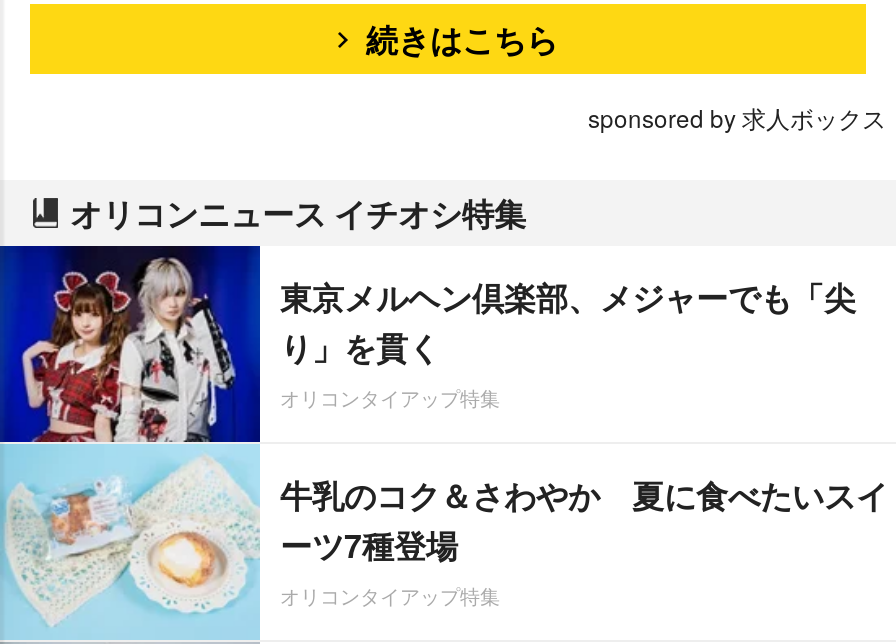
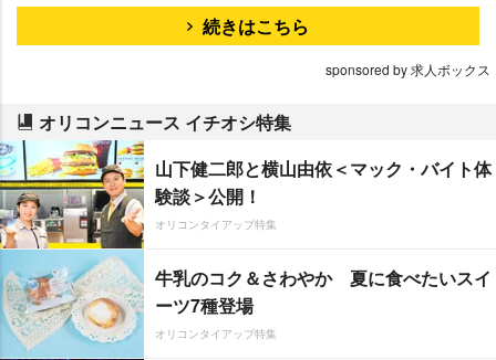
- [image]
- 東京メルヘン倶楽部、メジャーでも「尖
- り」を貫く
+ [image]
+ 山下健二郎と横山由依＜マック・バイト体
+ 験談＞公開！
